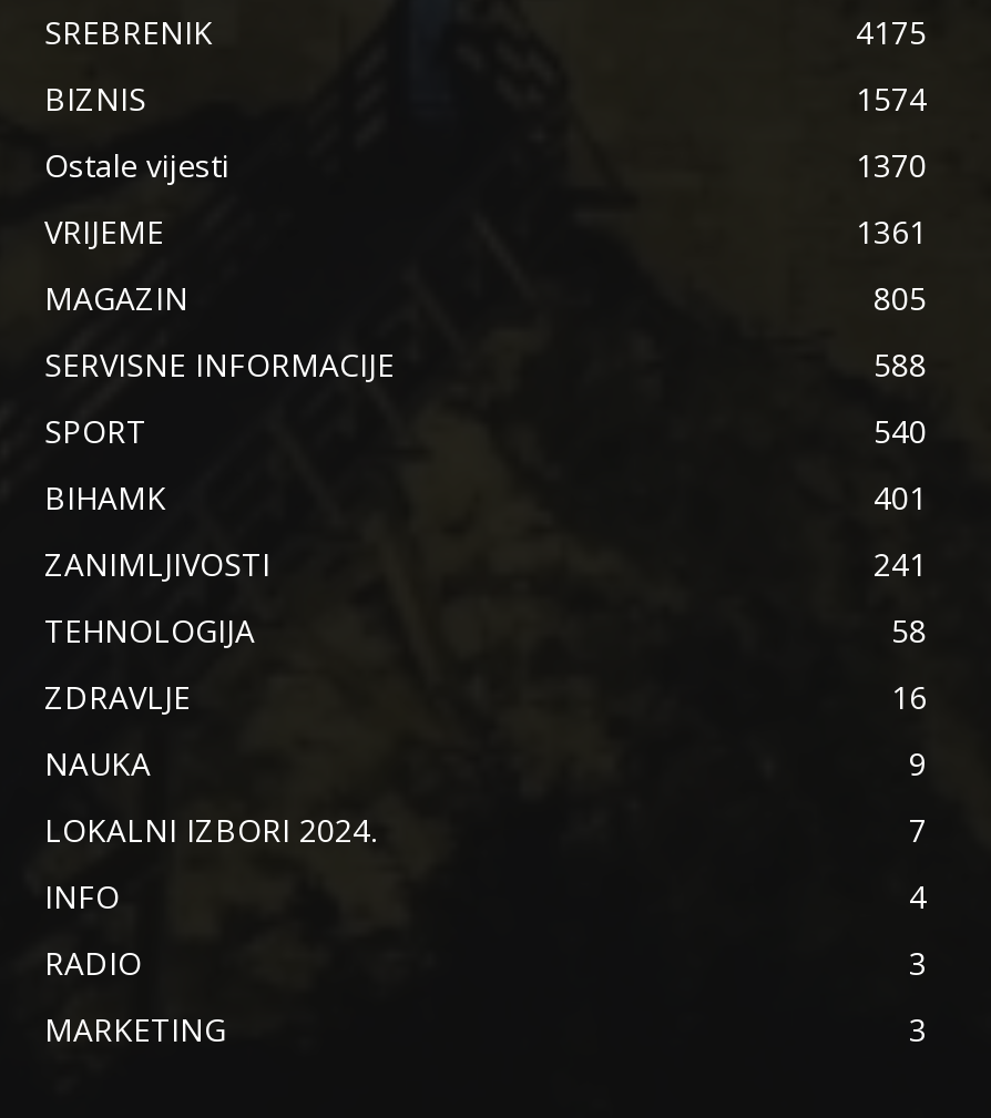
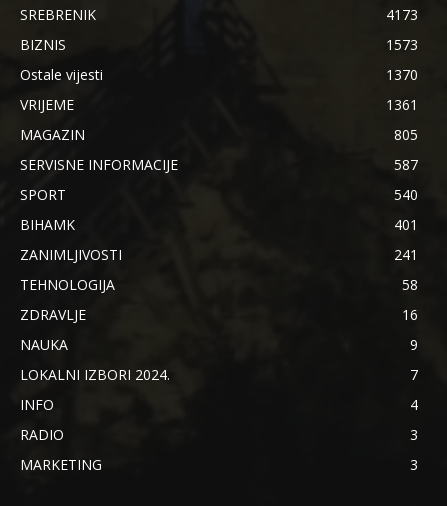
- 4175
+ 4173

- 1574
+ 1573

- 588
+ 587
